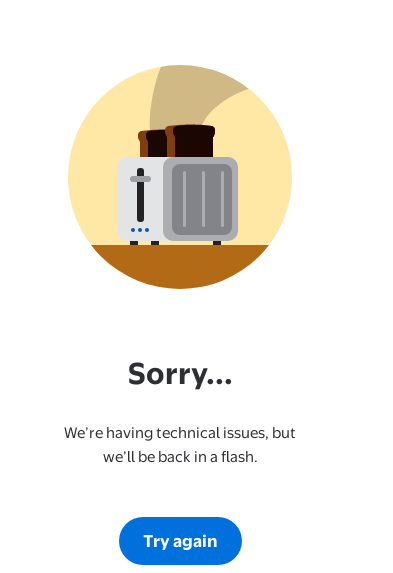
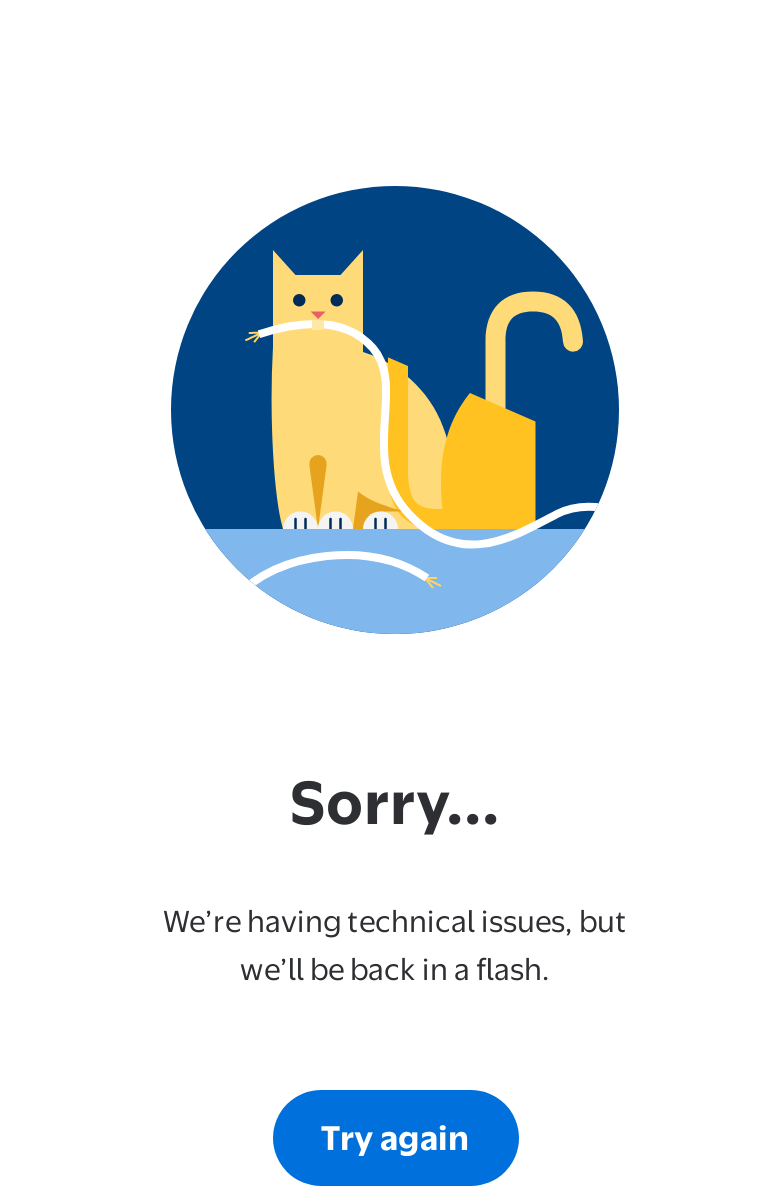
- [image]
+ [image]
